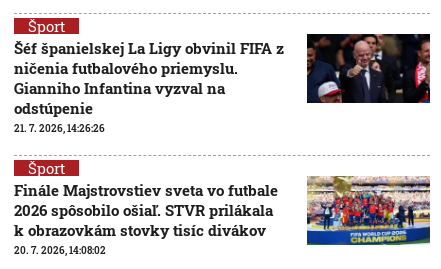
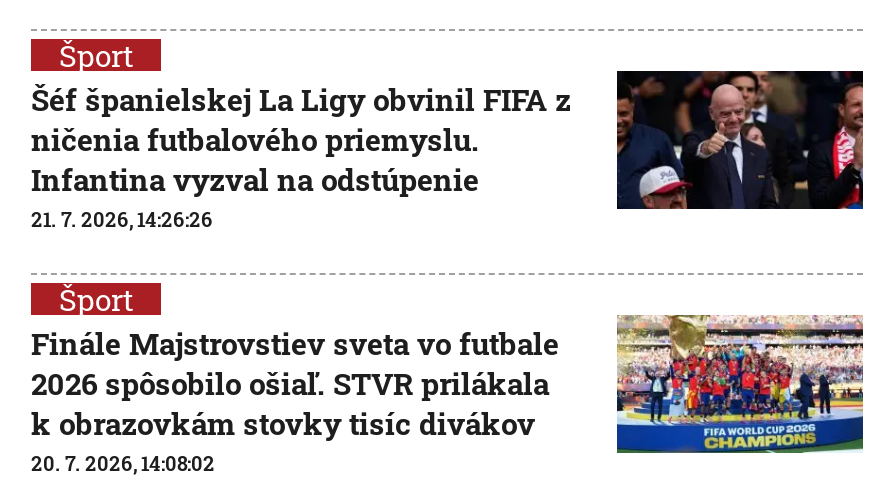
- Gianniho Infantina vyzval na
- odstúpenie
+ Infantina vyzval na odstúpenie
